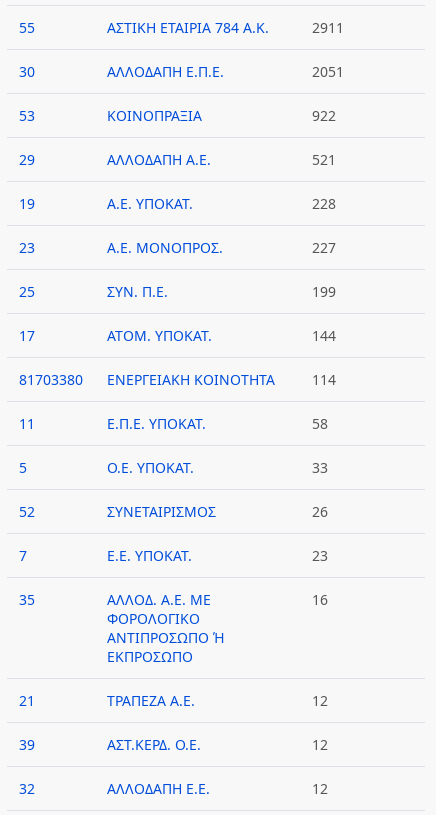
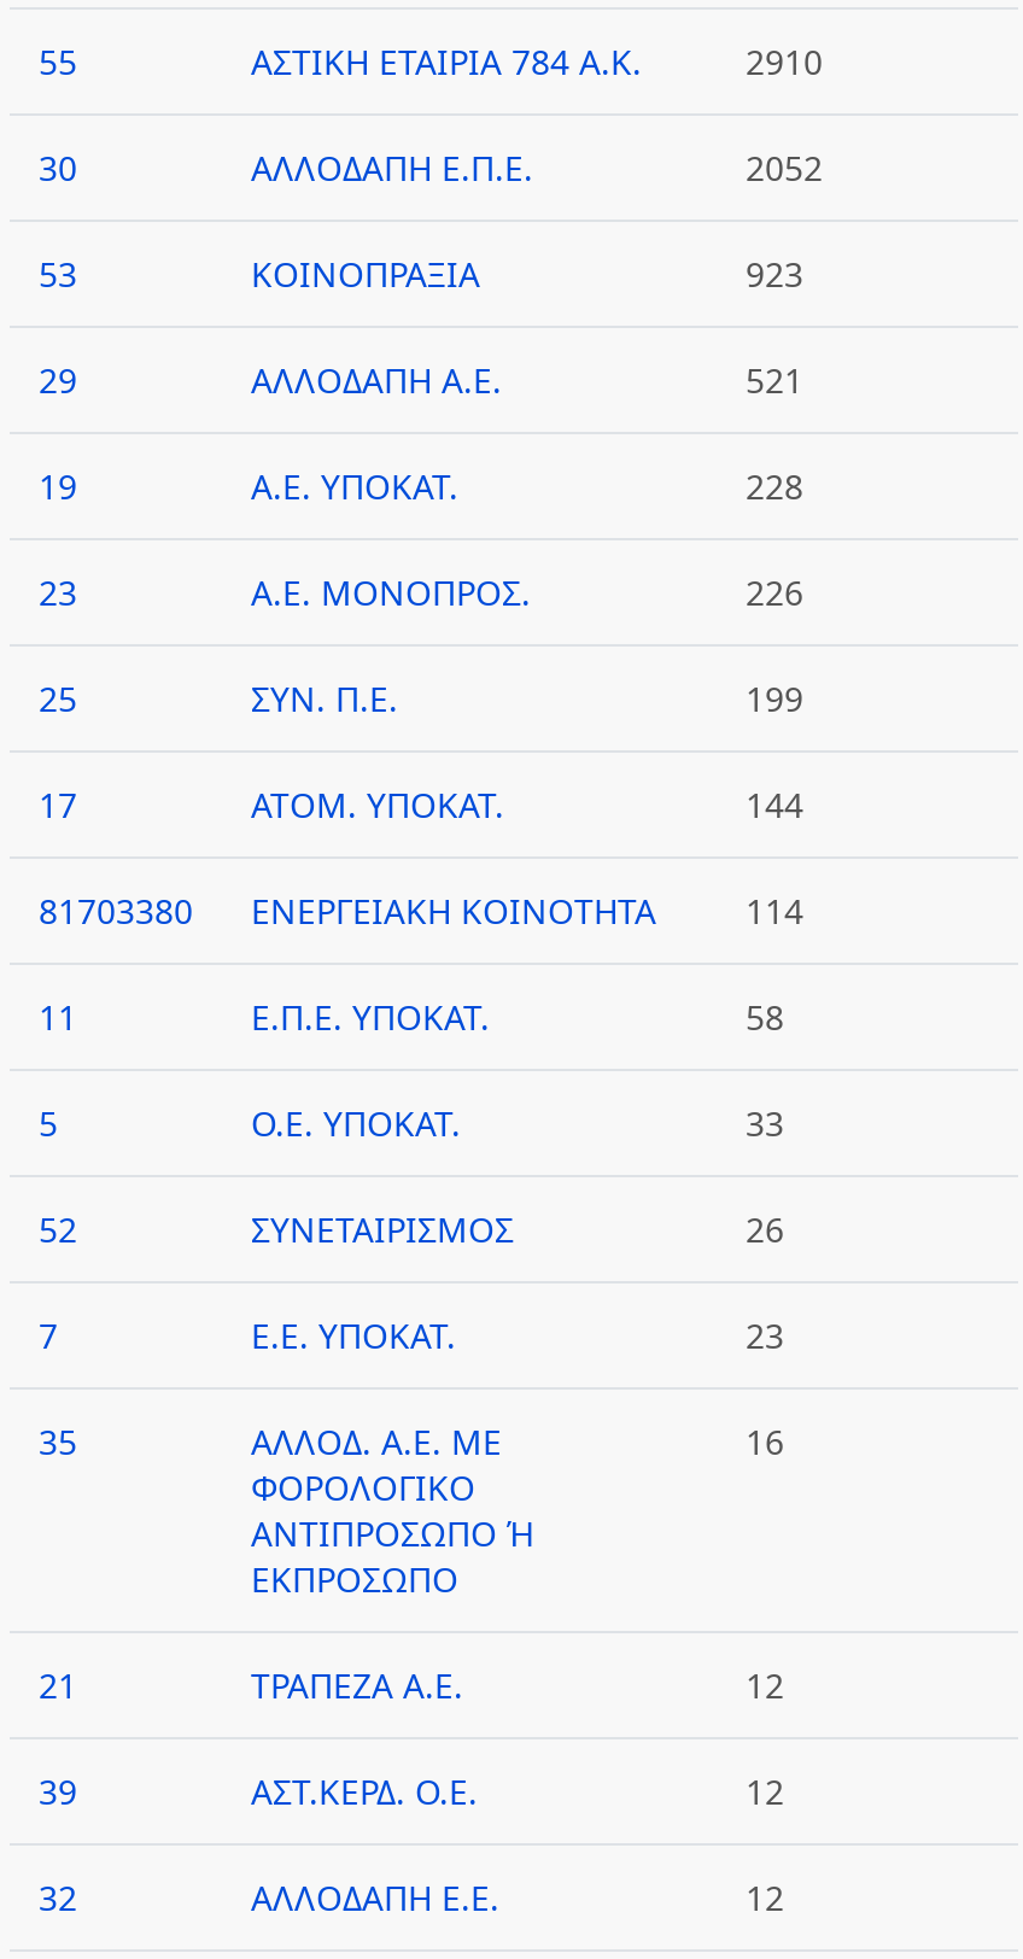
- 2911
+ 2910

- 2051
+ 2052

- 922
+ 923

- 227
+ 226
